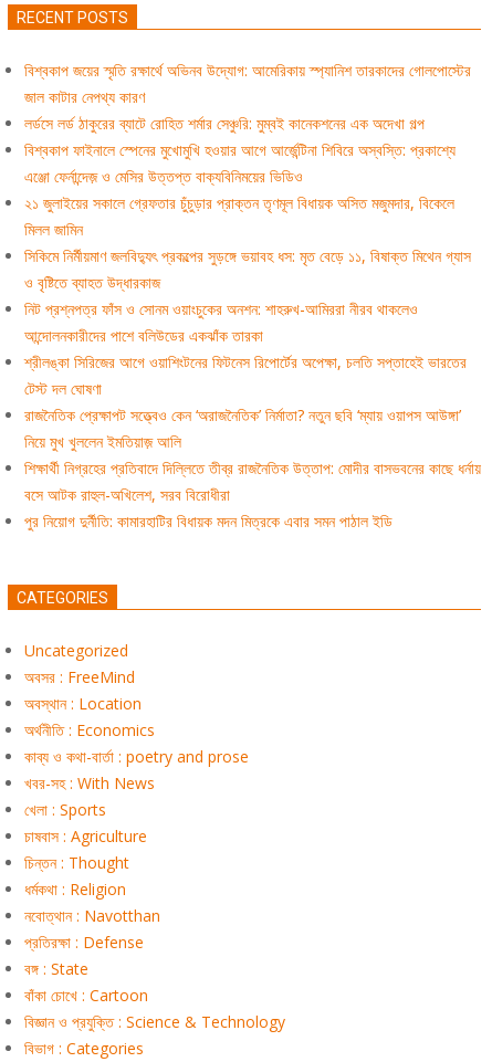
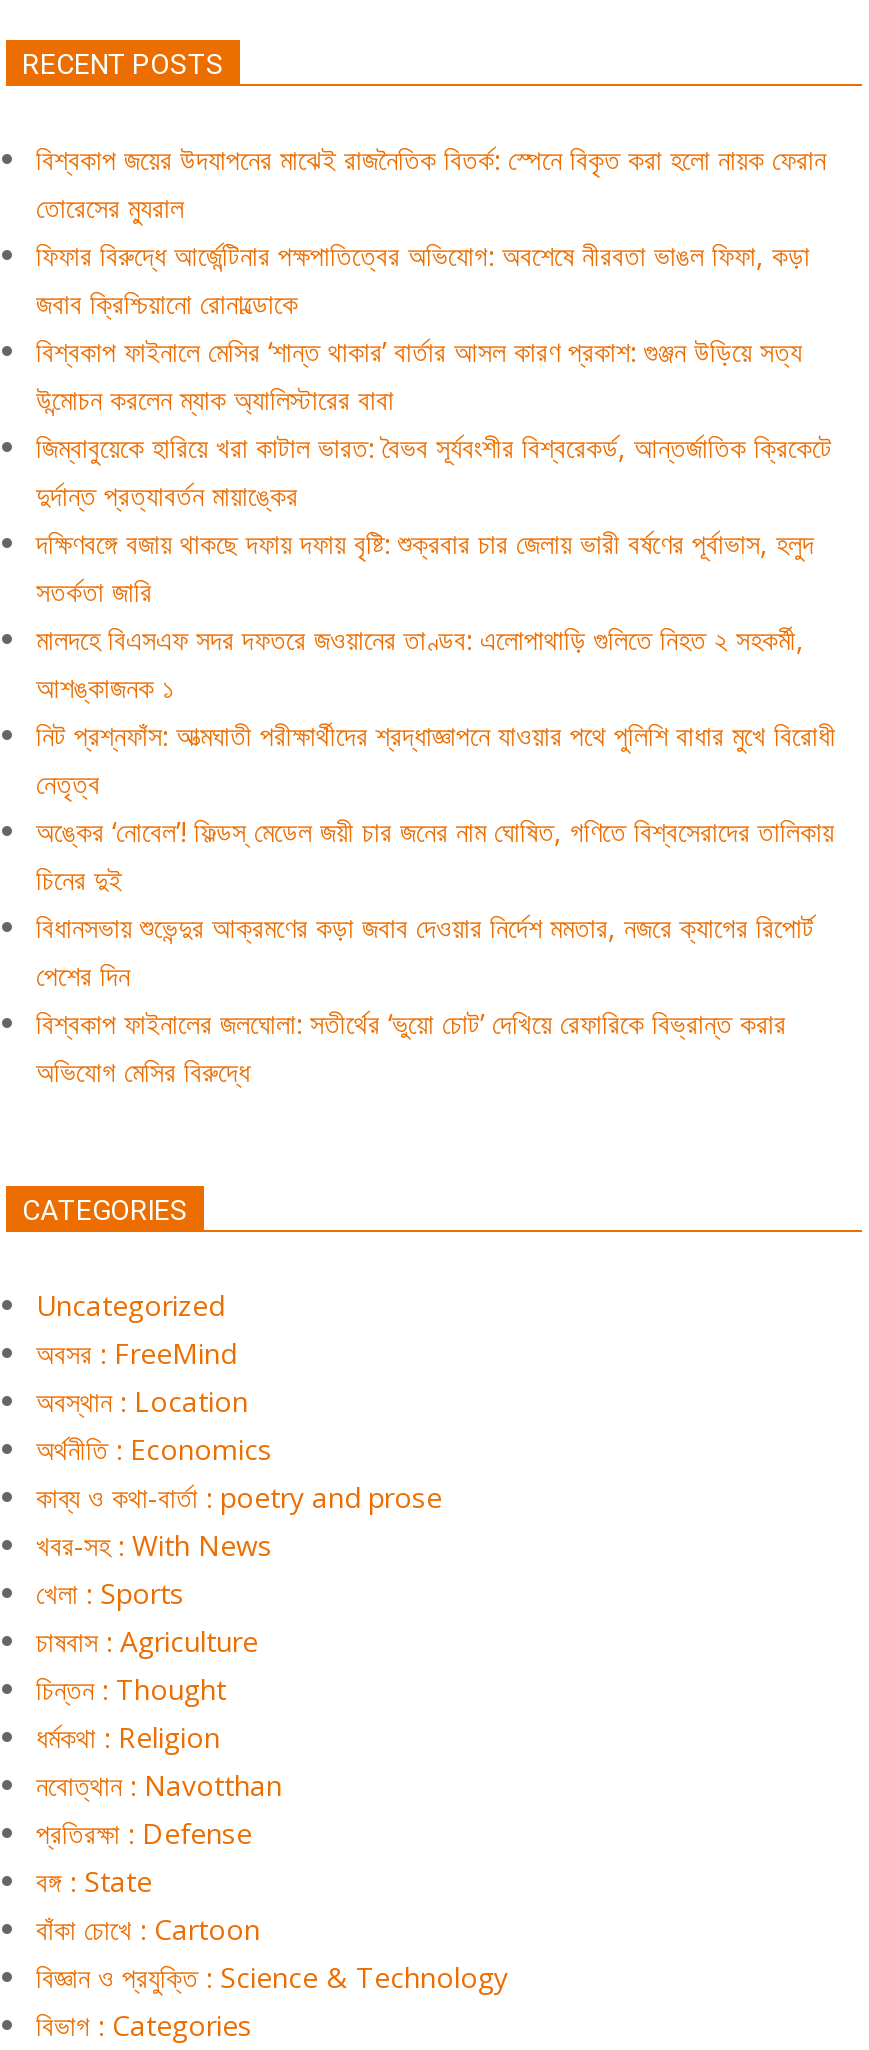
- বিশ্বকাপ জয়ের স্মৃতি রক্ষার্থে অভিনব উদ্যোগ: আমেরিকায় স্প্যানিশ তারকাদের গোলপোস্টের
- জাল কাটার নেপথ্য কারণ
- লর্ডসে লর্ড ঠাকুরের ব্যাটে রোহিত শর্মার সেঞ্চুরি: মুম্বই কানেকশনের এক অদেখা গল্প
- বিশ্বকাপ ফাইনালে স্পেনের মুখোমুখি হওয়ার আগে আর্জেন্টিনা শিবিরে অস্বস্তি: প্রকাশ্যে
- এঞ্জো ফের্নান্দেজ় ও মেসির উত্তপ্ত বাক্যবিনিময়ের ভিডিও
- ২১ জুলাইয়ের সকালে গ্রেফতার চুঁচুড়ার প্রাক্তন তৃণমূল বিধায়ক অসিত মজুমদার, বিকেলে
- মিলল জামিন
- সিকিমে নির্মীয়মাণ জলবিদ্যুৎ প্রকল্পের সুড়ঙ্গে ভয়াবহ ধস: মৃত বেড়ে ১১, বিষাক্ত মিথেন গ্যাস
- ও বৃষ্টিতে ব্যাহত উদ্ধারকাজ
- নিট প্রশ্নপত্র ফাঁস ও সোনম ওয়াংচুকের অনশন: শাহরুখ-আমিররা নীরব থাকলেও
- আন্দোলনকারীদের পাশে বলিউডের একঝাঁক তারকা
- শ্রীলঙ্কা সিরিজের আগে ওয়াশিংটনের ফিটনেস রিপোর্টের অপেক্ষা, চলতি সপ্তাহেই ভারতের
- টেস্ট দল ঘোষণা
- রাজনৈতিক প্রেক্ষাপট সত্ত্বেও কেন ‘অরাজনৈতিক’ নির্মাতা? নতুন ছবি ‘ম্যায় ওয়াপস আউঙ্গা’
- নিয়ে মুখ খুললেন ইমতিয়াজ় আলি
- শিক্ষার্থী নিগ্রহের প্রতিবাদে দিল্লিতে তীব্র রাজনৈতিক উত্তাপ: মোদীর বাসভবনের কাছে ধর্নায়
- বসে আটক রাহুল-অখিলেশ, সরব বিরোধীরা
- পুর নিয়োগ দুর্নীতি: কামারহাটির বিধায়ক মদন মিত্রকে এবার সমন পাঠাল ইডি
+ বিশ্বকাপ জয়ের উদযাপনের মাঝেই রাজনৈতিক বিতর্ক: স্পেনে বিকৃত করা হলো নায়ক ফেরান
+ তোরেসের ম্যুরাল
+ ফিফার বিরুদ্ধে আর্জেন্টিনার পক্ষপাতিত্বের অভিযোগ: অবশেষে নীরবতা ভাঙল ফিফা, কড়া
+ জবাব ক্রিশ্চিয়ানো রোনাল্ডোকে
+ বিশ্বকাপ ফাইনালে মেসির ‘শান্ত থাকার’ বার্তার আসল কারণ প্রকাশ: গুঞ্জন উড়িয়ে সত্য
+ উন্মোচন করলেন ম্যাক অ্যালিস্টারের বাবা
+ জিম্বাবুয়েকে হারিয়ে খরা কাটাল ভারত: বৈভব সূর্যবংশীর বিশ্বরেকর্ড, আন্তর্জাতিক ক্রিকেটে
+ দুর্দান্ত প্রত্যাবর্তন মায়াঙ্কের
+ দক্ষিণবঙ্গে বজায় থাকছে দফায় দফায় বৃষ্টি: শুক্রবার চার জেলায় ভারী বর্ষণের পূর্বাভাস, হলুদ
+ সতর্কতা জারি
+ মালদহে বিএসএফ সদর দফতরে জওয়ানের তাণ্ডব: এলোপাথাড়ি গুলিতে নিহত ২ সহকর্মী,
+ আশঙ্কাজনক ১
+ নিট প্রশ্নফাঁস: আত্মঘাতী পরীক্ষার্থীদের শ্রদ্ধাজ্ঞাপনে যাওয়ার পথে পুলিশি বাধার মুখে বিরোধী
+ নেতৃত্ব
+ অঙ্কের ‘নোবেল’! ফিল্ডস্‌ মেডেল জয়ী চার জনের নাম ঘোষিত, গণিতে বিশ্বসেরাদের তালিকায়
+ চিনের দুই
+ বিধানসভায় শুভেন্দুর আক্রমণের কড়া জবাব দেওয়ার নির্দেশ মমতার, নজরে ক্যাগের রিপোর্ট
+ পেশের দিন
+ বিশ্বকাপ ফাইনালের জলঘোলা: সতীর্থের ‘ভুয়ো চোট’ দেখিয়ে রেফারিকে বিভ্রান্ত করার
+ অভিযোগ মেসির বিরুদ্ধে
